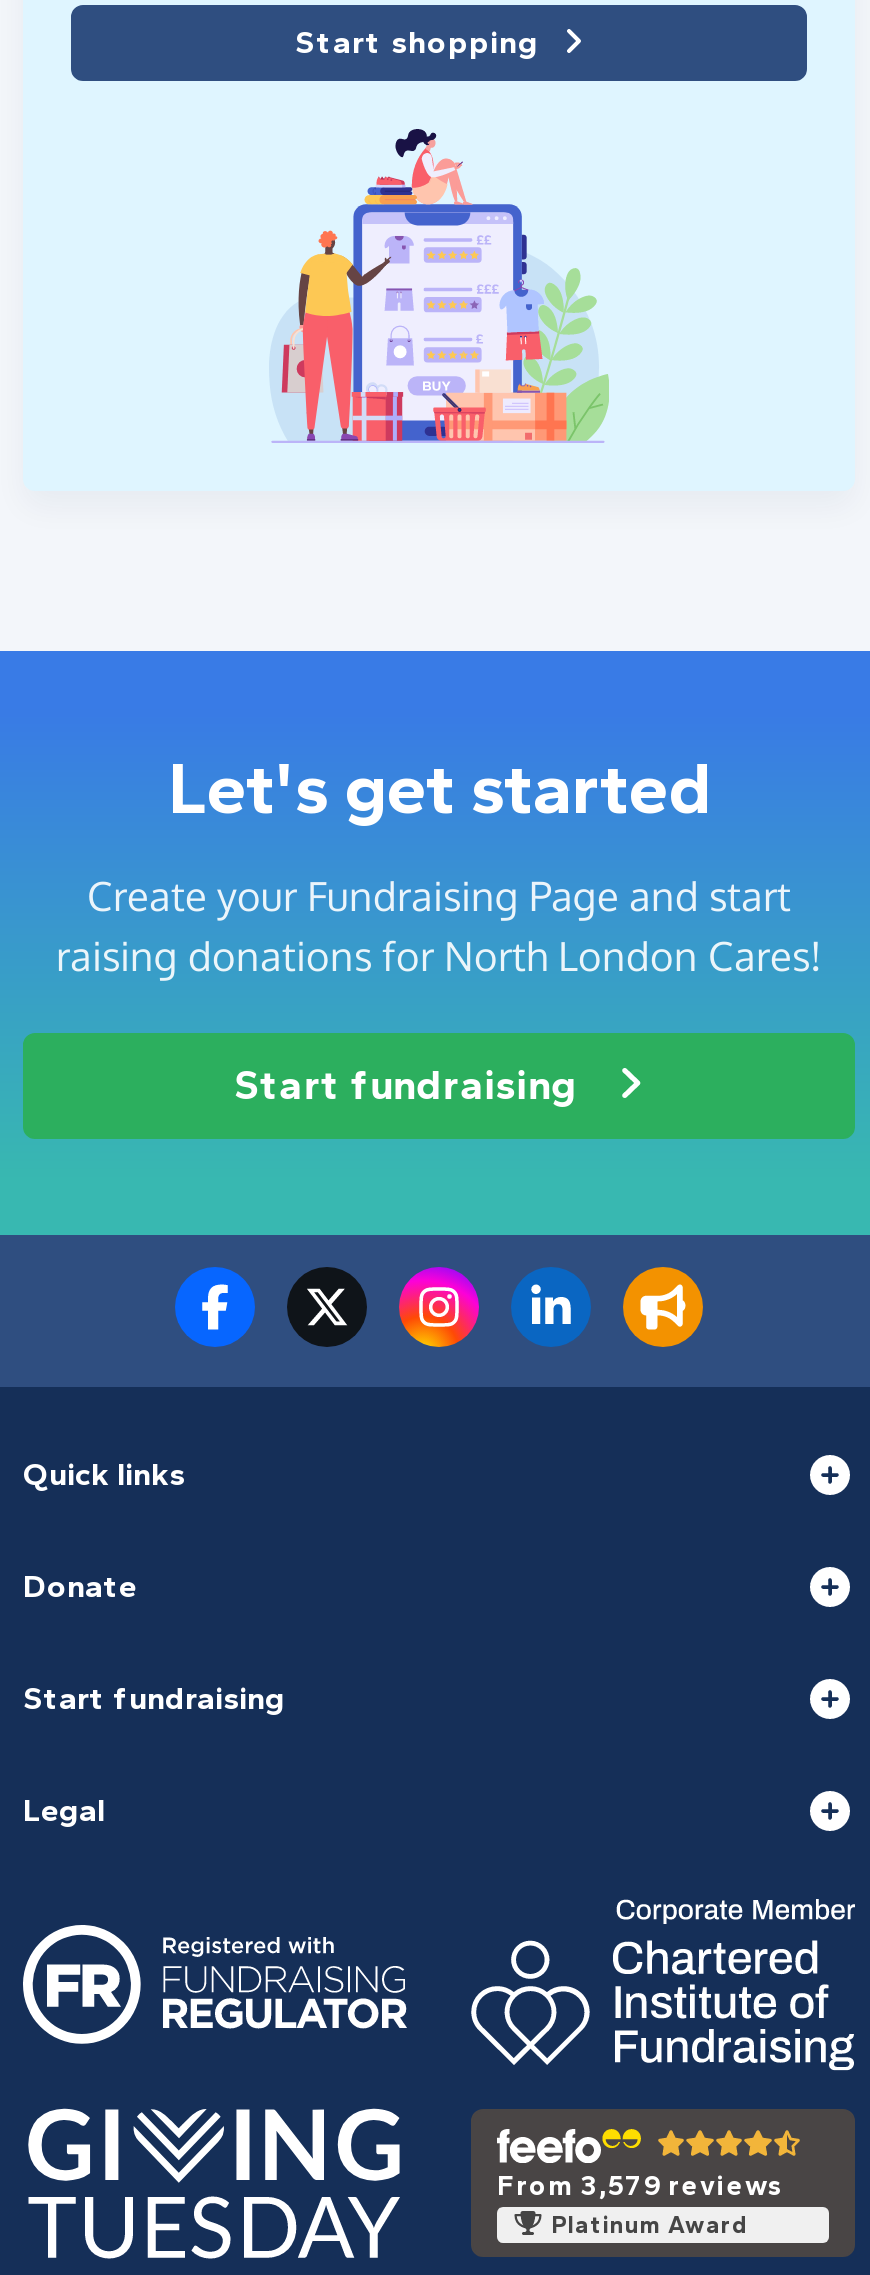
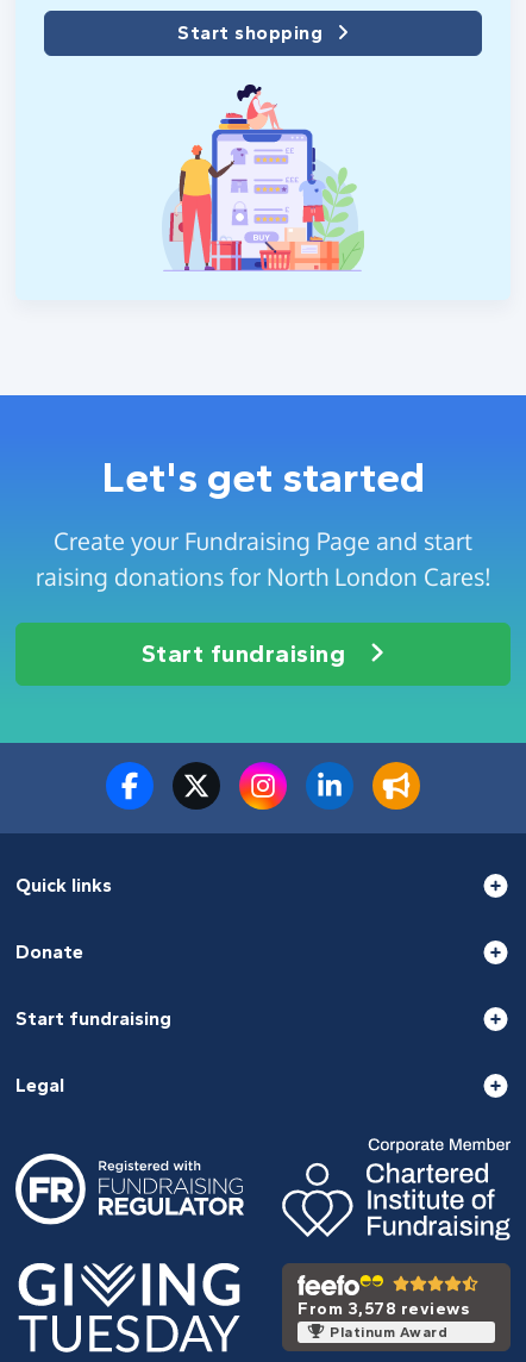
- From 3,579 reviews
+ From 3,578 reviews
